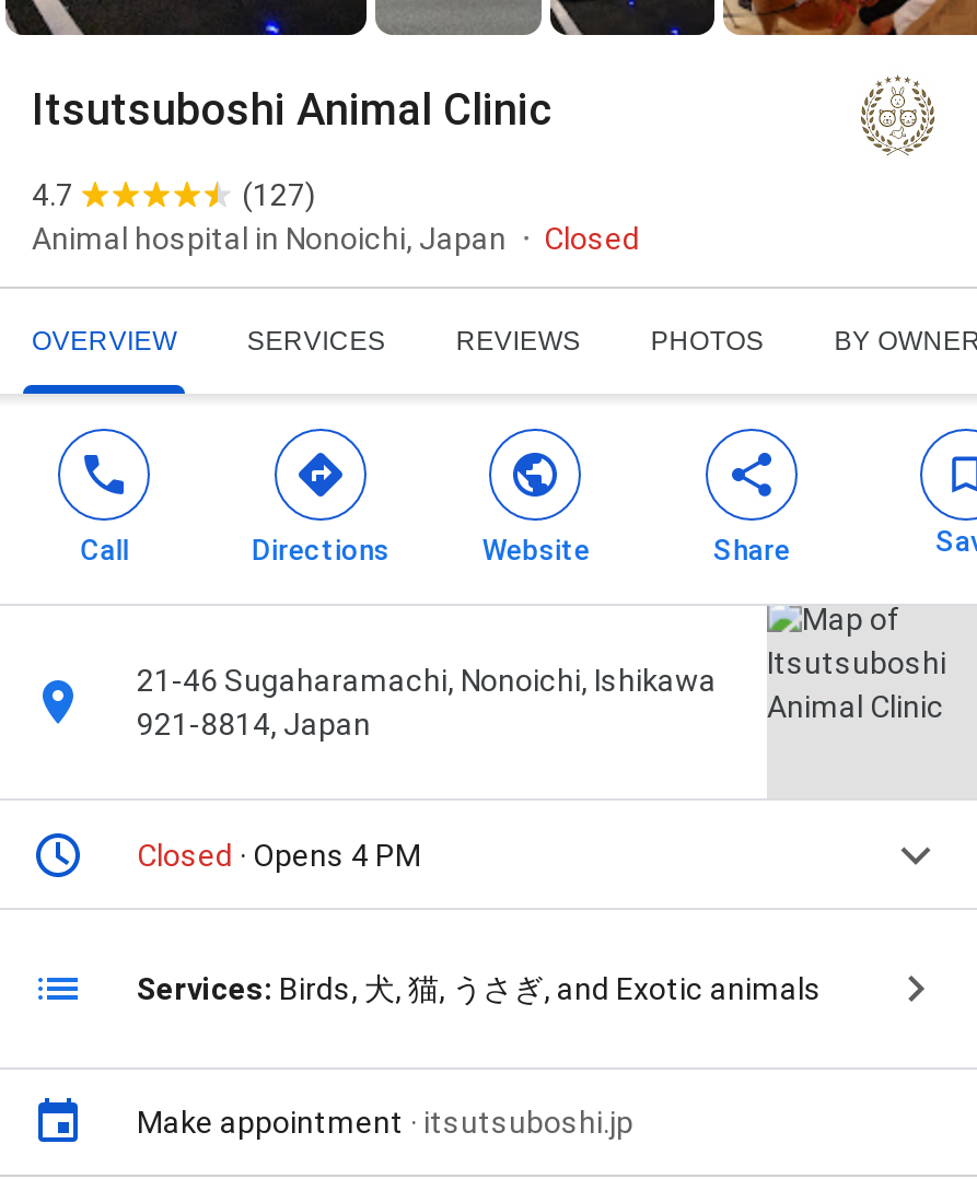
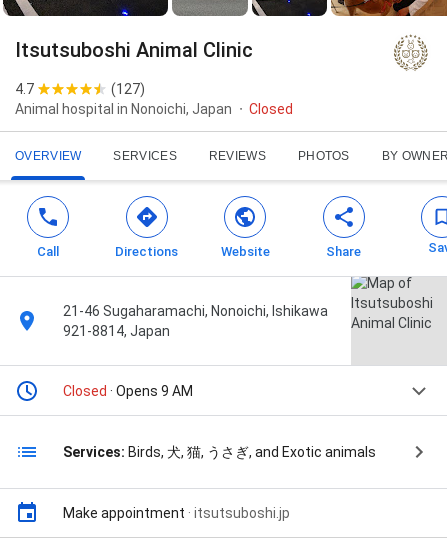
- Closed · Opens 4 PM
+ Closed · Opens 9 AM
